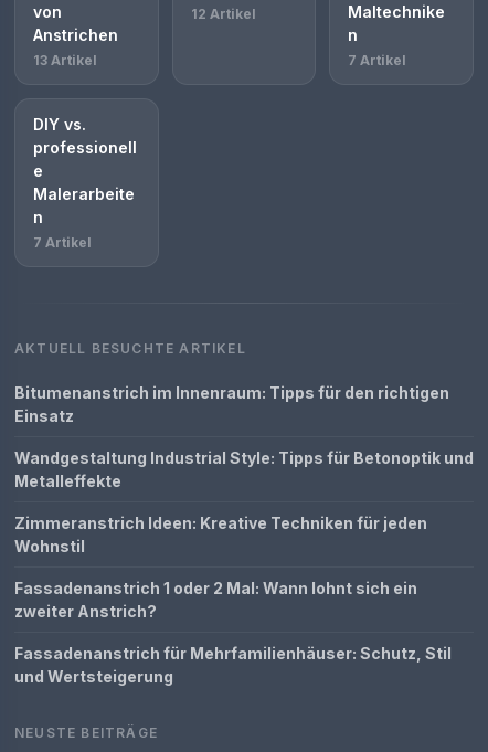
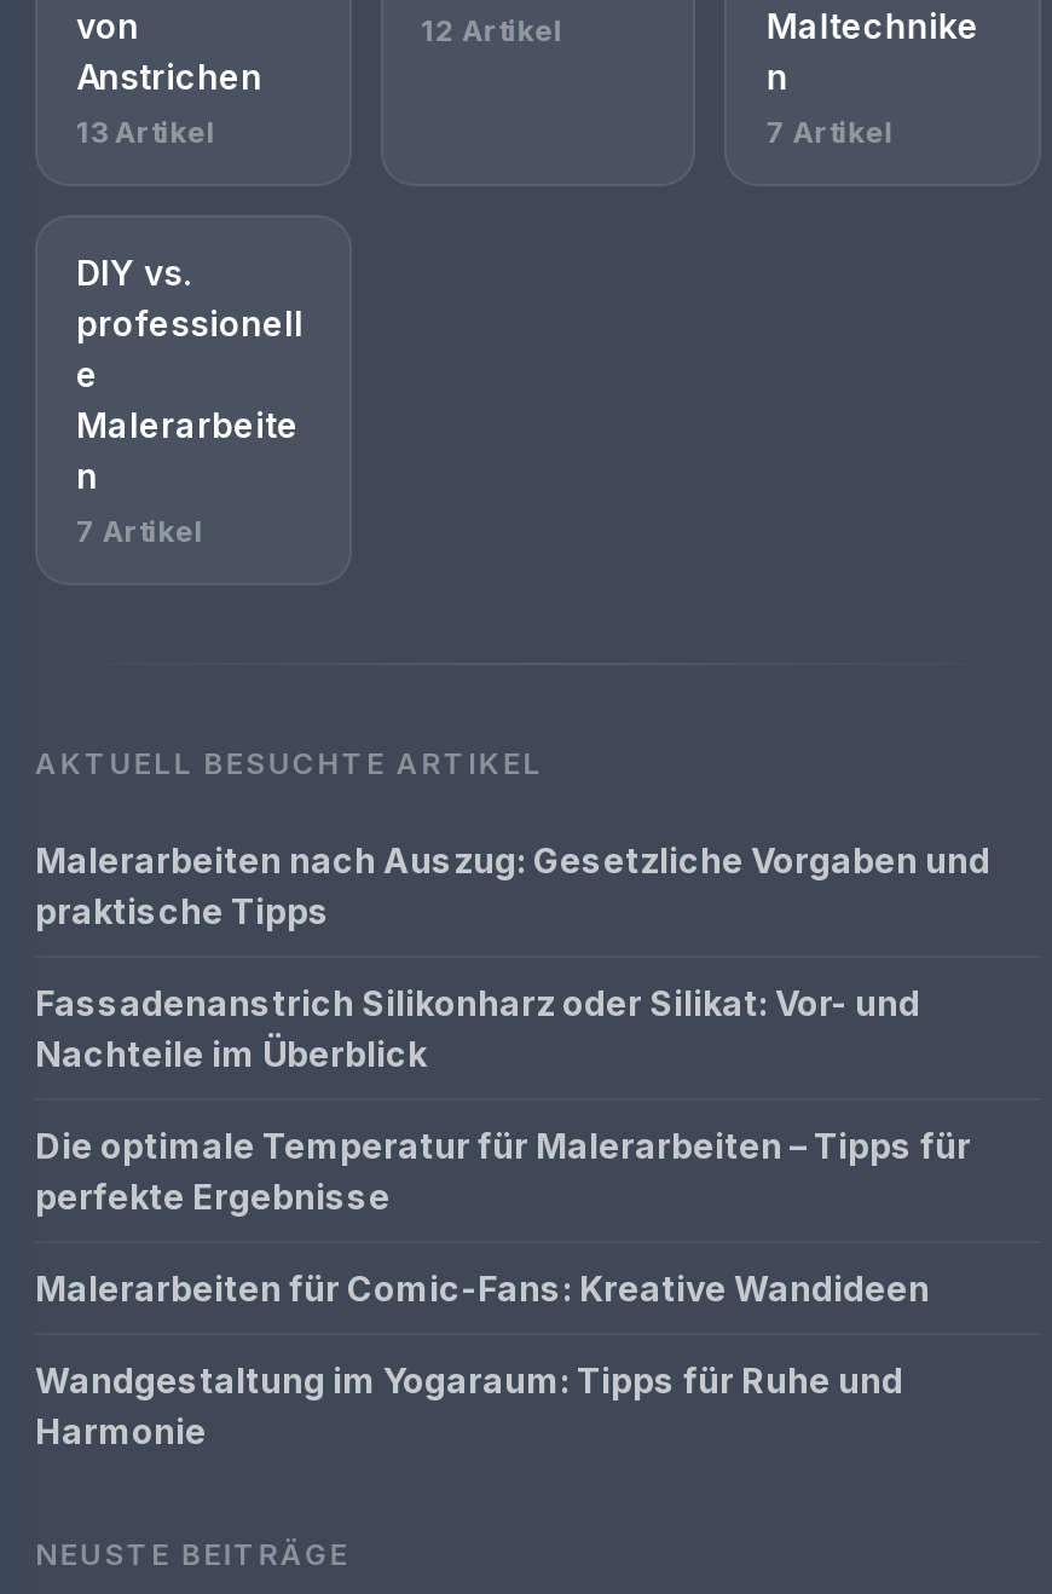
- Bitumenanstrich im Innenraum: Tipps für den richtigen
- Einsatz
+ Malerarbeiten nach Auszug: Gesetzliche Vorgaben und
+ praktische Tipps

- Wandgestaltung Industrial Style: Tipps für Betonoptik und
- Metalleffekte
+ Fassadenanstrich Silikonharz oder Silikat: Vor- und
+ Nachteile im Überblick

- Zimmeranstrich Ideen: Kreative Techniken für jeden
- Wohnstil
+ Die optimale Temperatur für Malerarbeiten – Tipps für
+ perfekte Ergebnisse

- Fassadenanstrich 1 oder 2 Mal: Wann lohnt sich ein
- zweiter Anstrich?
+ Malerarbeiten für Comic-Fans: Kreative Wandideen

- Fassadenanstrich für Mehrfamilienhäuser: Schutz, Stil
- und Wertsteigerung
+ Wandgestaltung im Yogaraum: Tipps für Ruhe und
+ Harmonie
